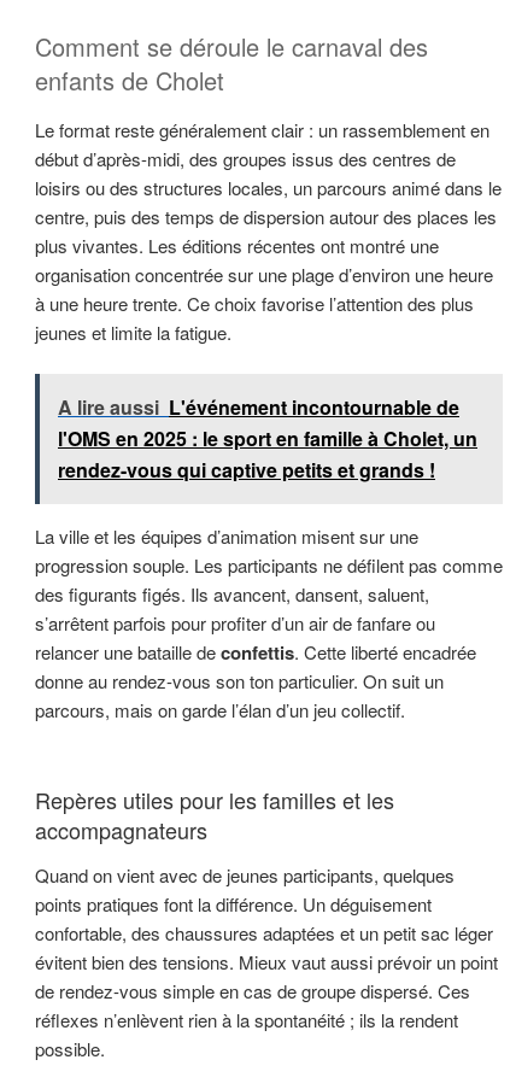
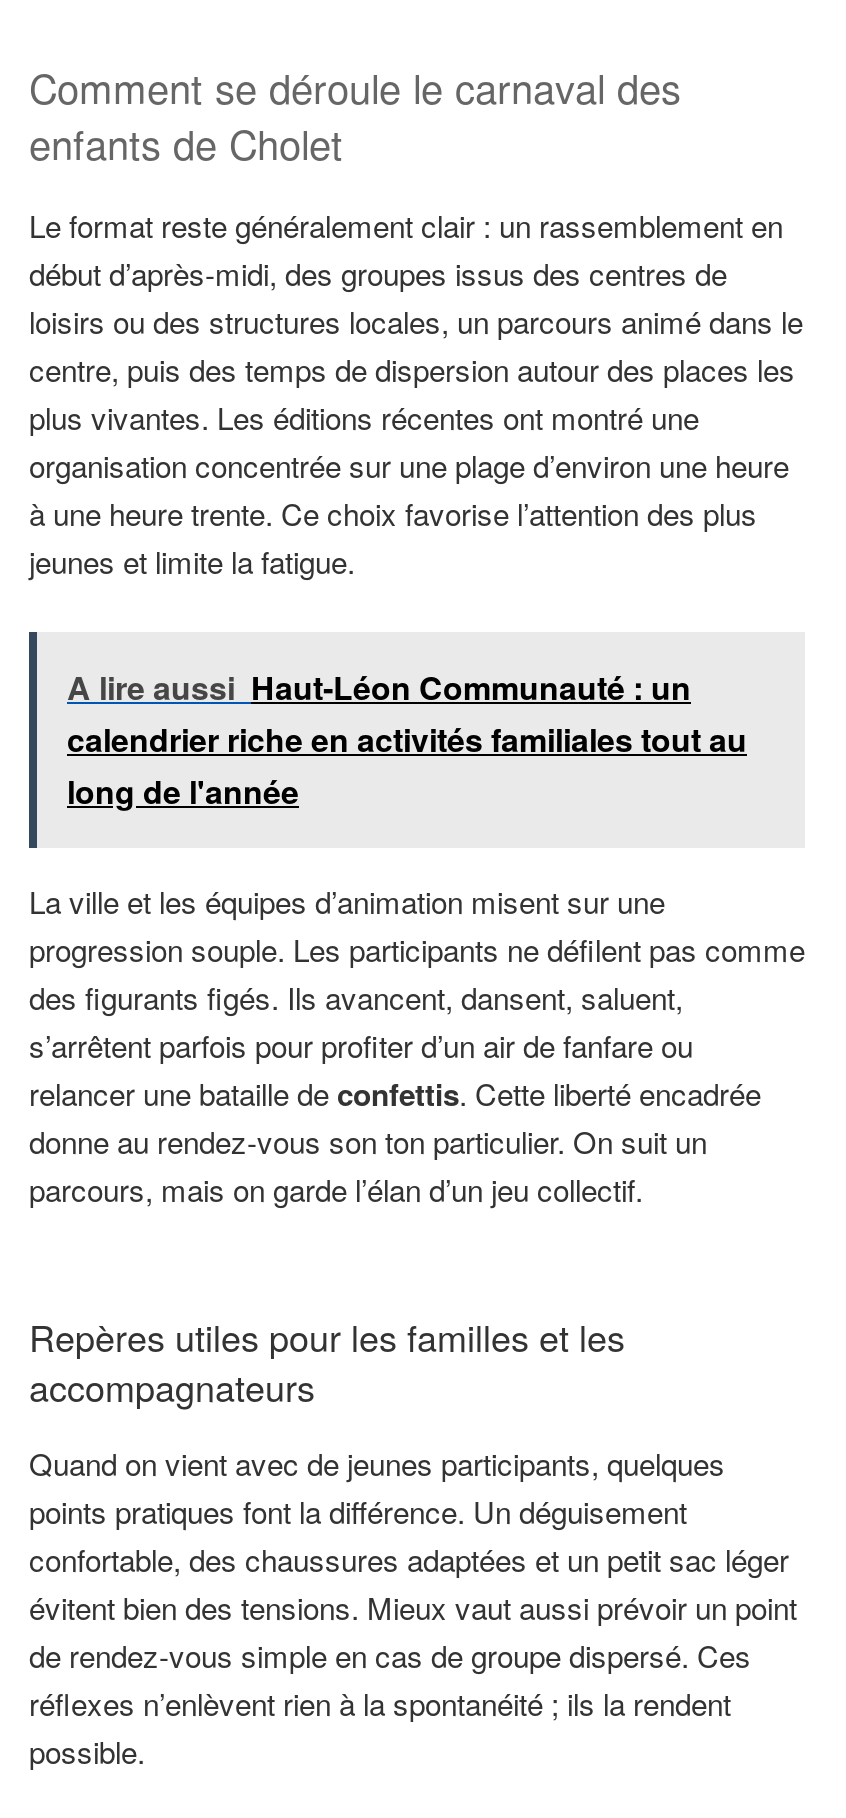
- A lire aussi L'événement incontournable de
- l'OMS en 2025 : le sport en famille à Cholet, un
- rendez-vous qui captive petits et grands !
+ A lire aussi Haut-Léon Communauté : un
+ calendrier riche en activités familiales tout au
+ long de l'année
